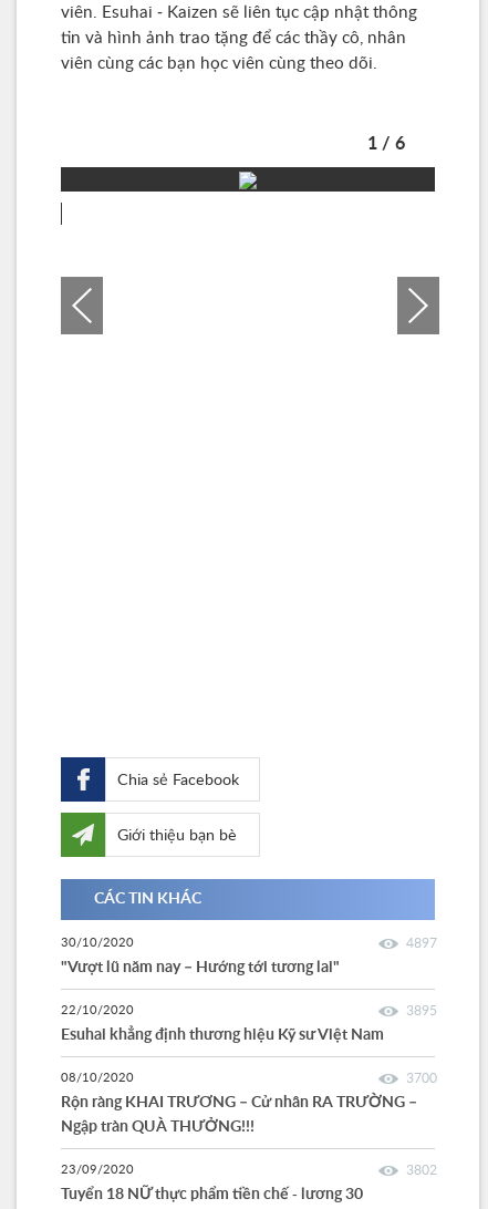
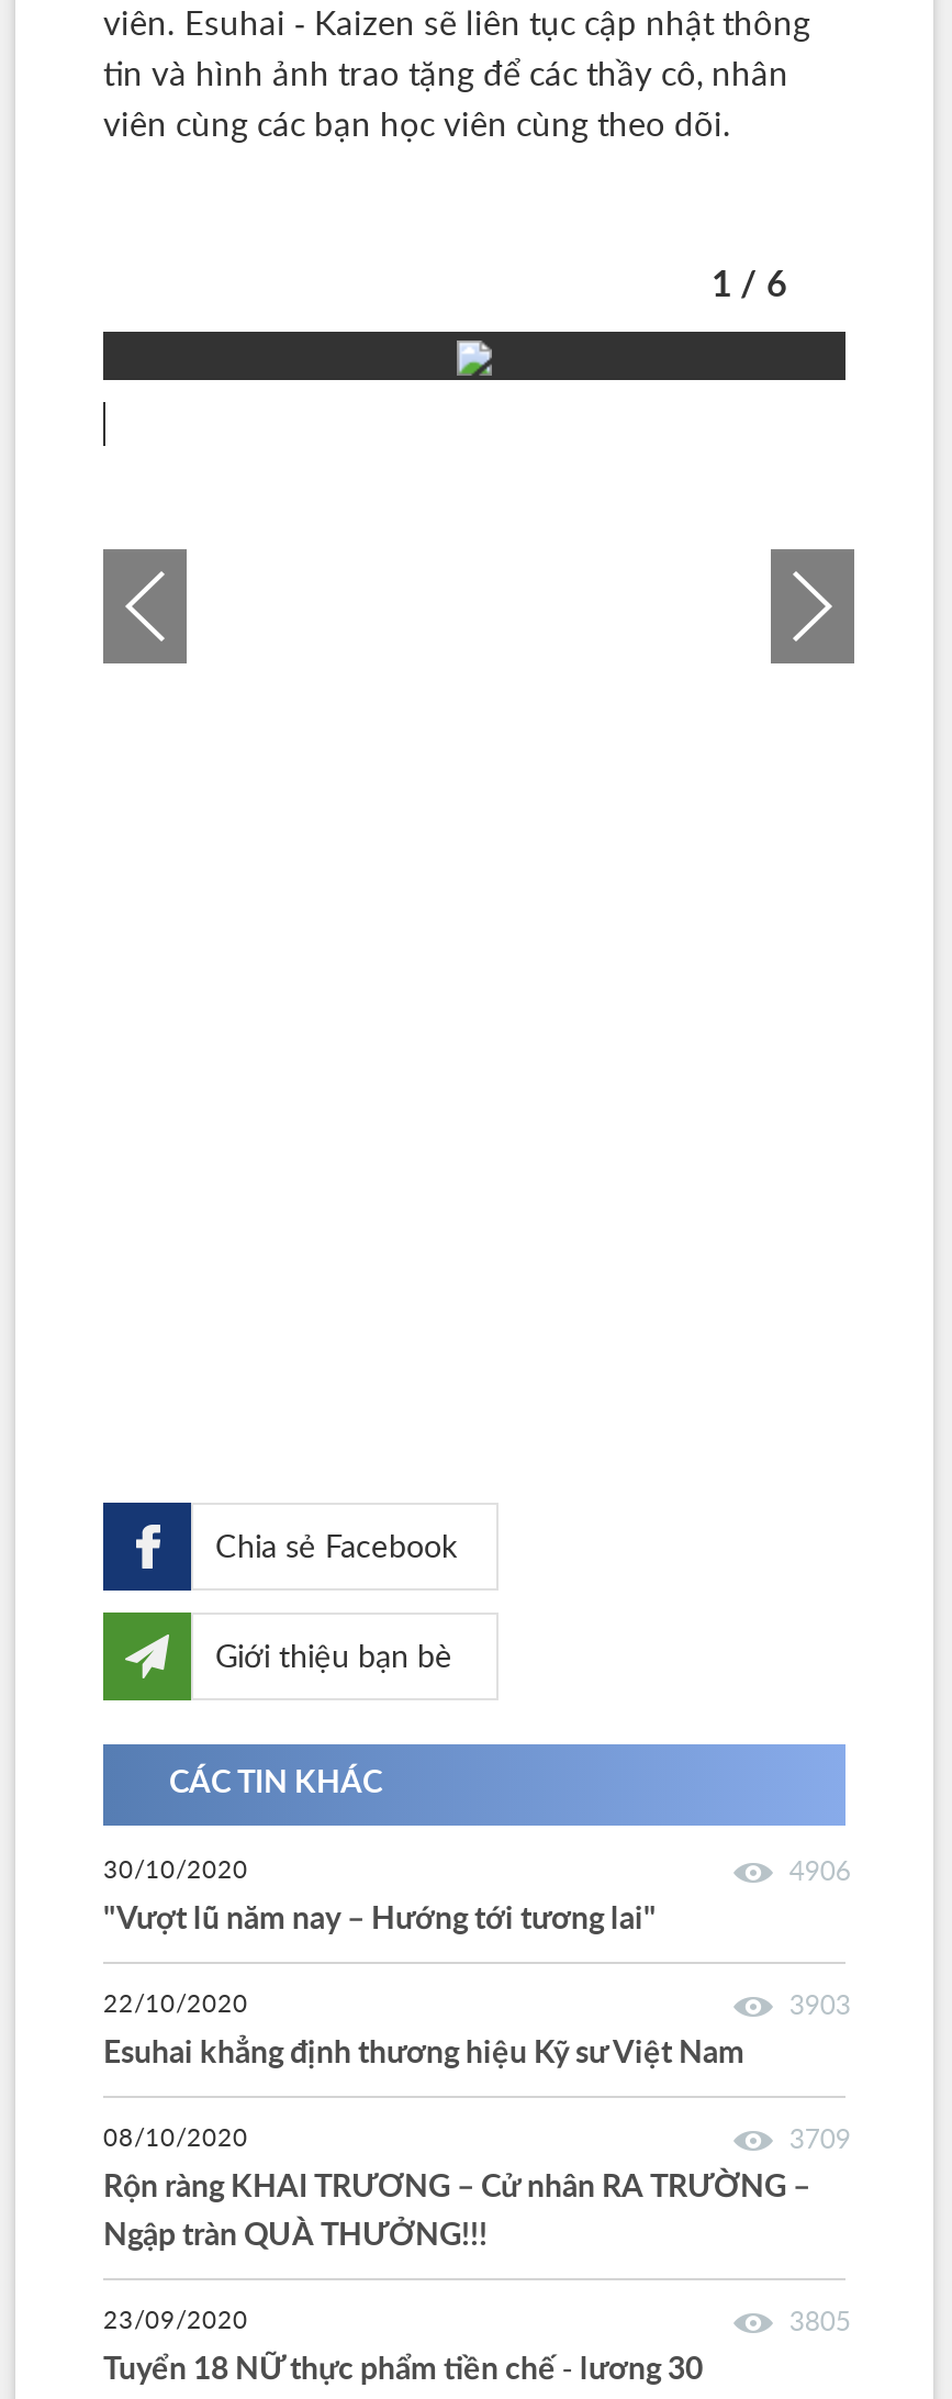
- 4897
+ 4906

- 3895
+ 3903

- 3700
+ 3709

- 3802
+ 3805
